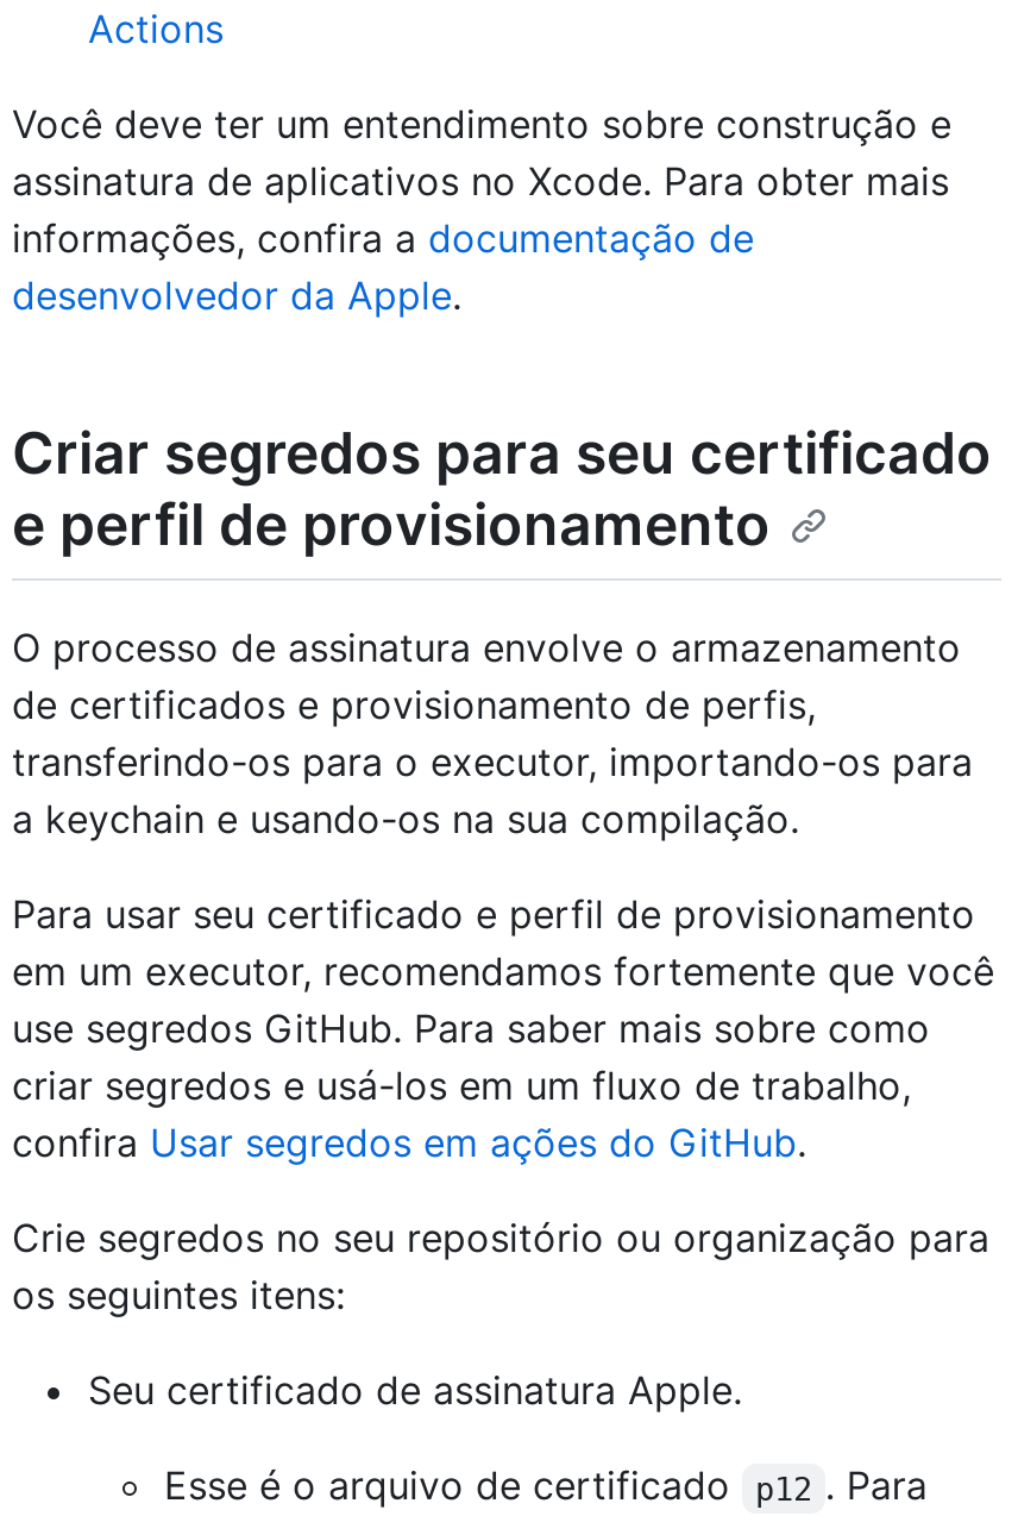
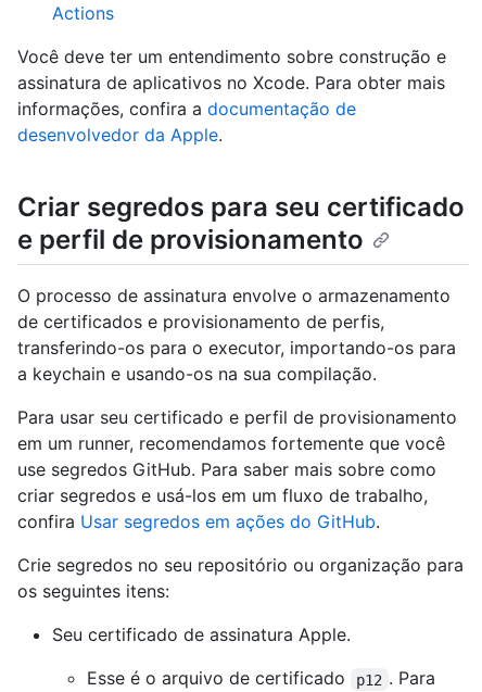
- em um executor, recomendamos fortemente que você
+ em um runner, recomendamos fortemente que você
